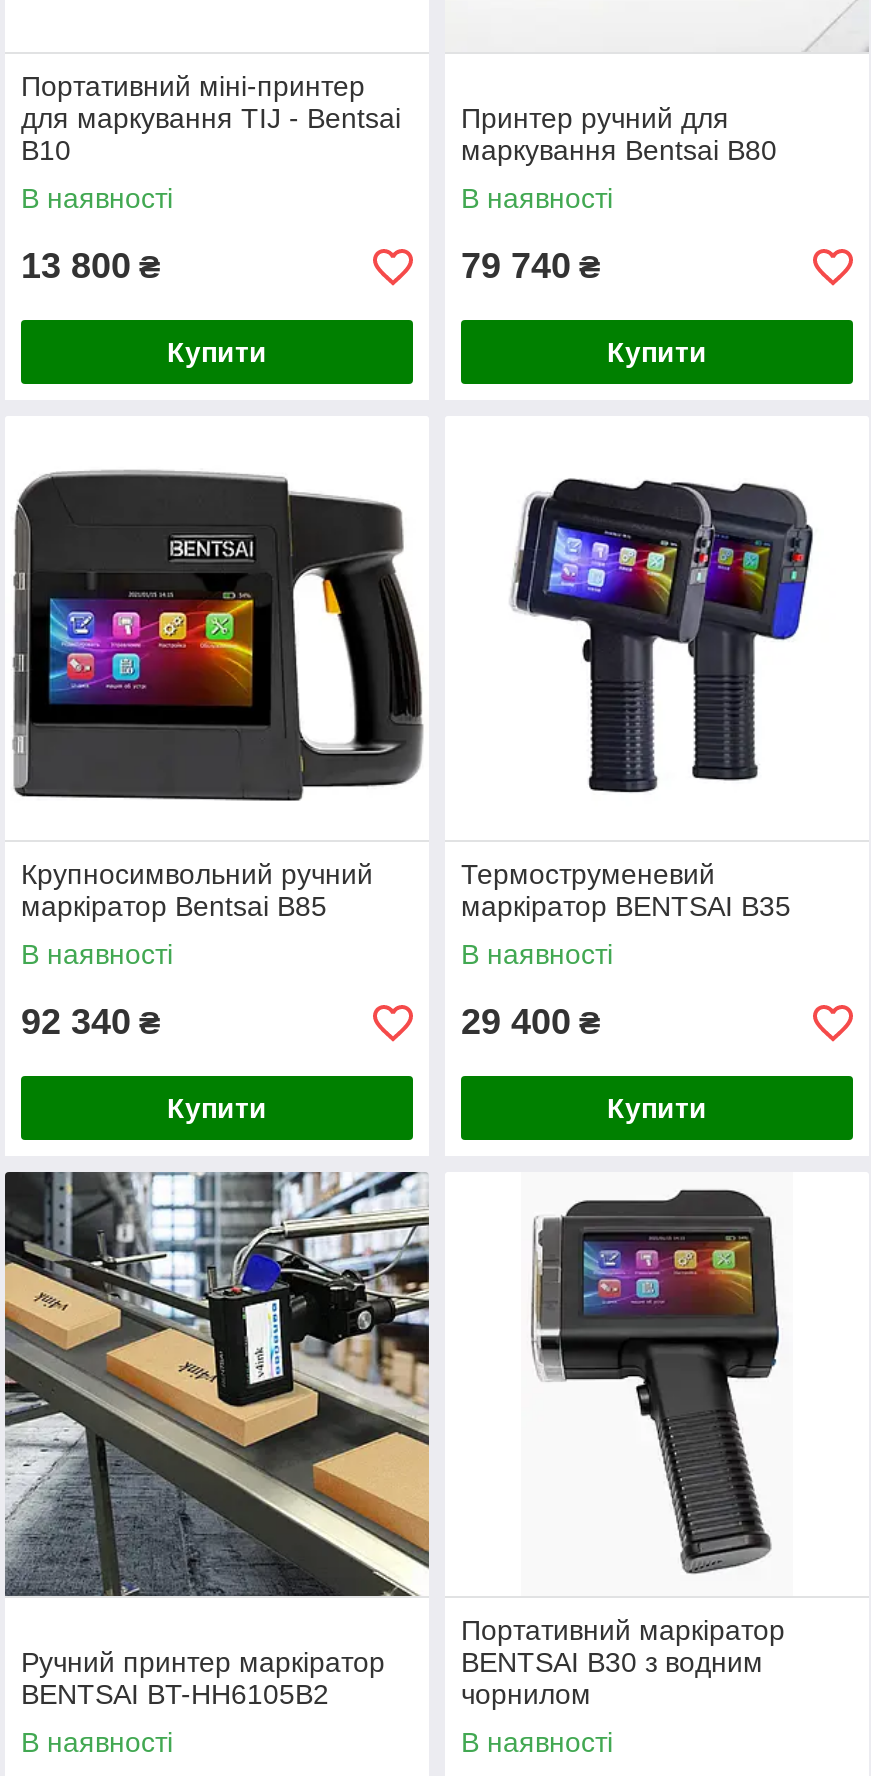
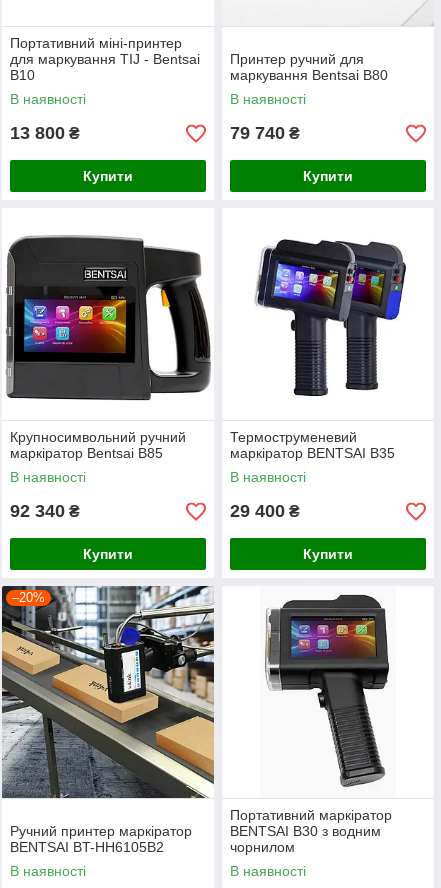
+ –20%
